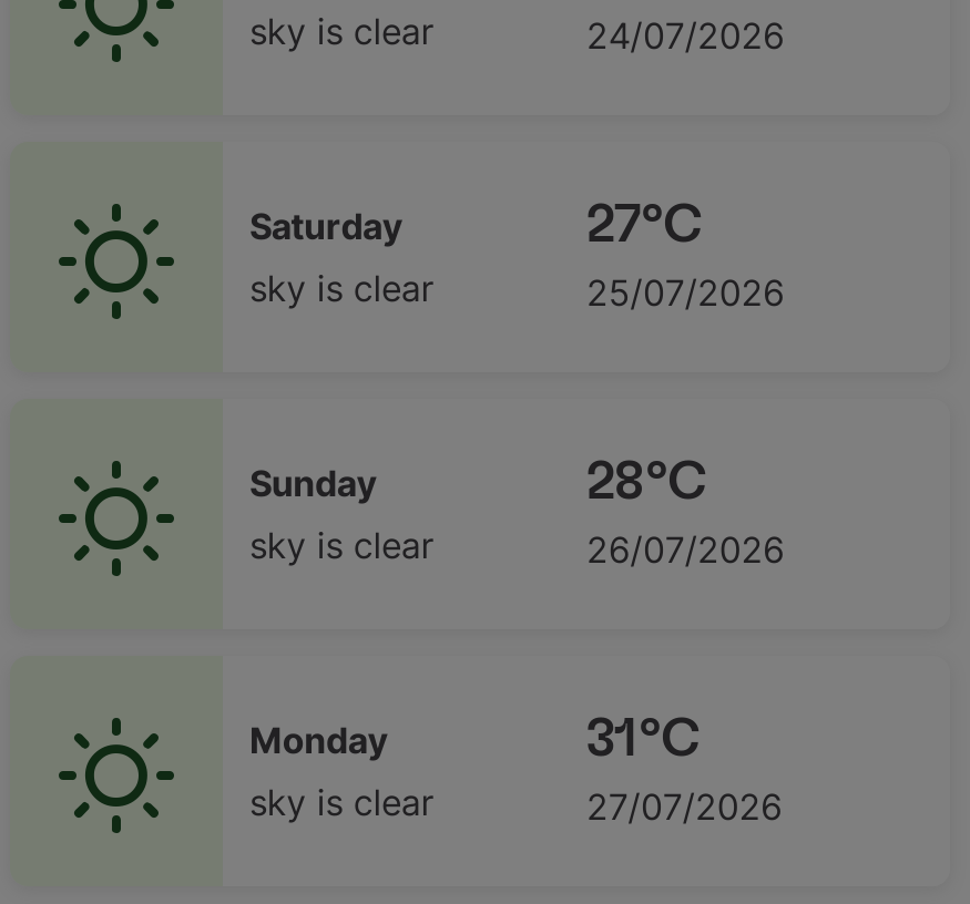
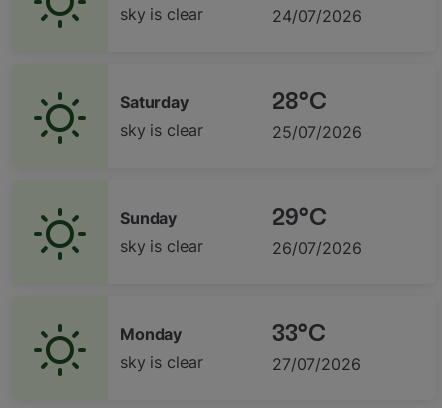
- 27°C
+ 28°C

- 28°C
+ 29°C

- 31°C
+ 33°C
